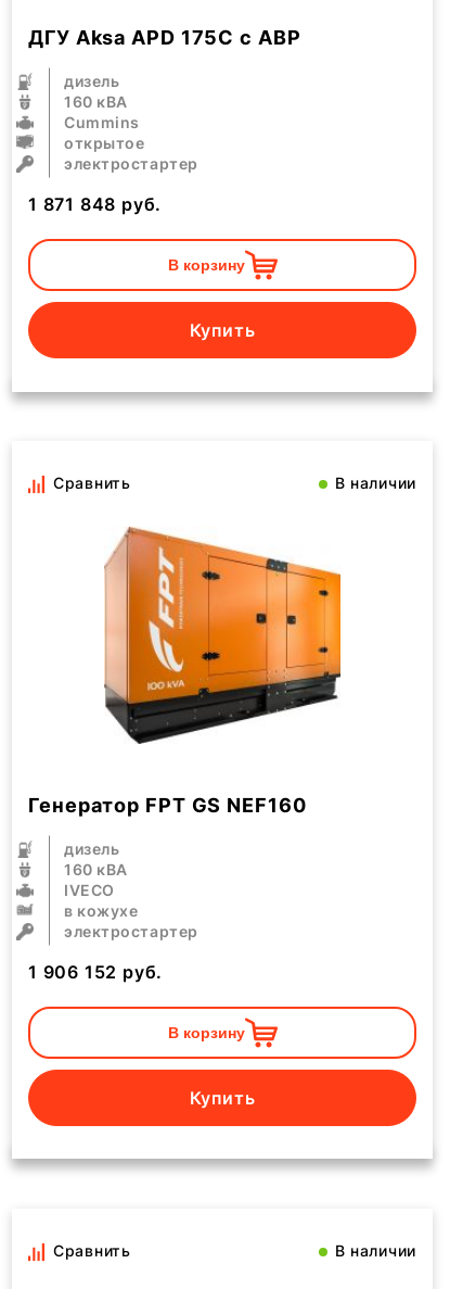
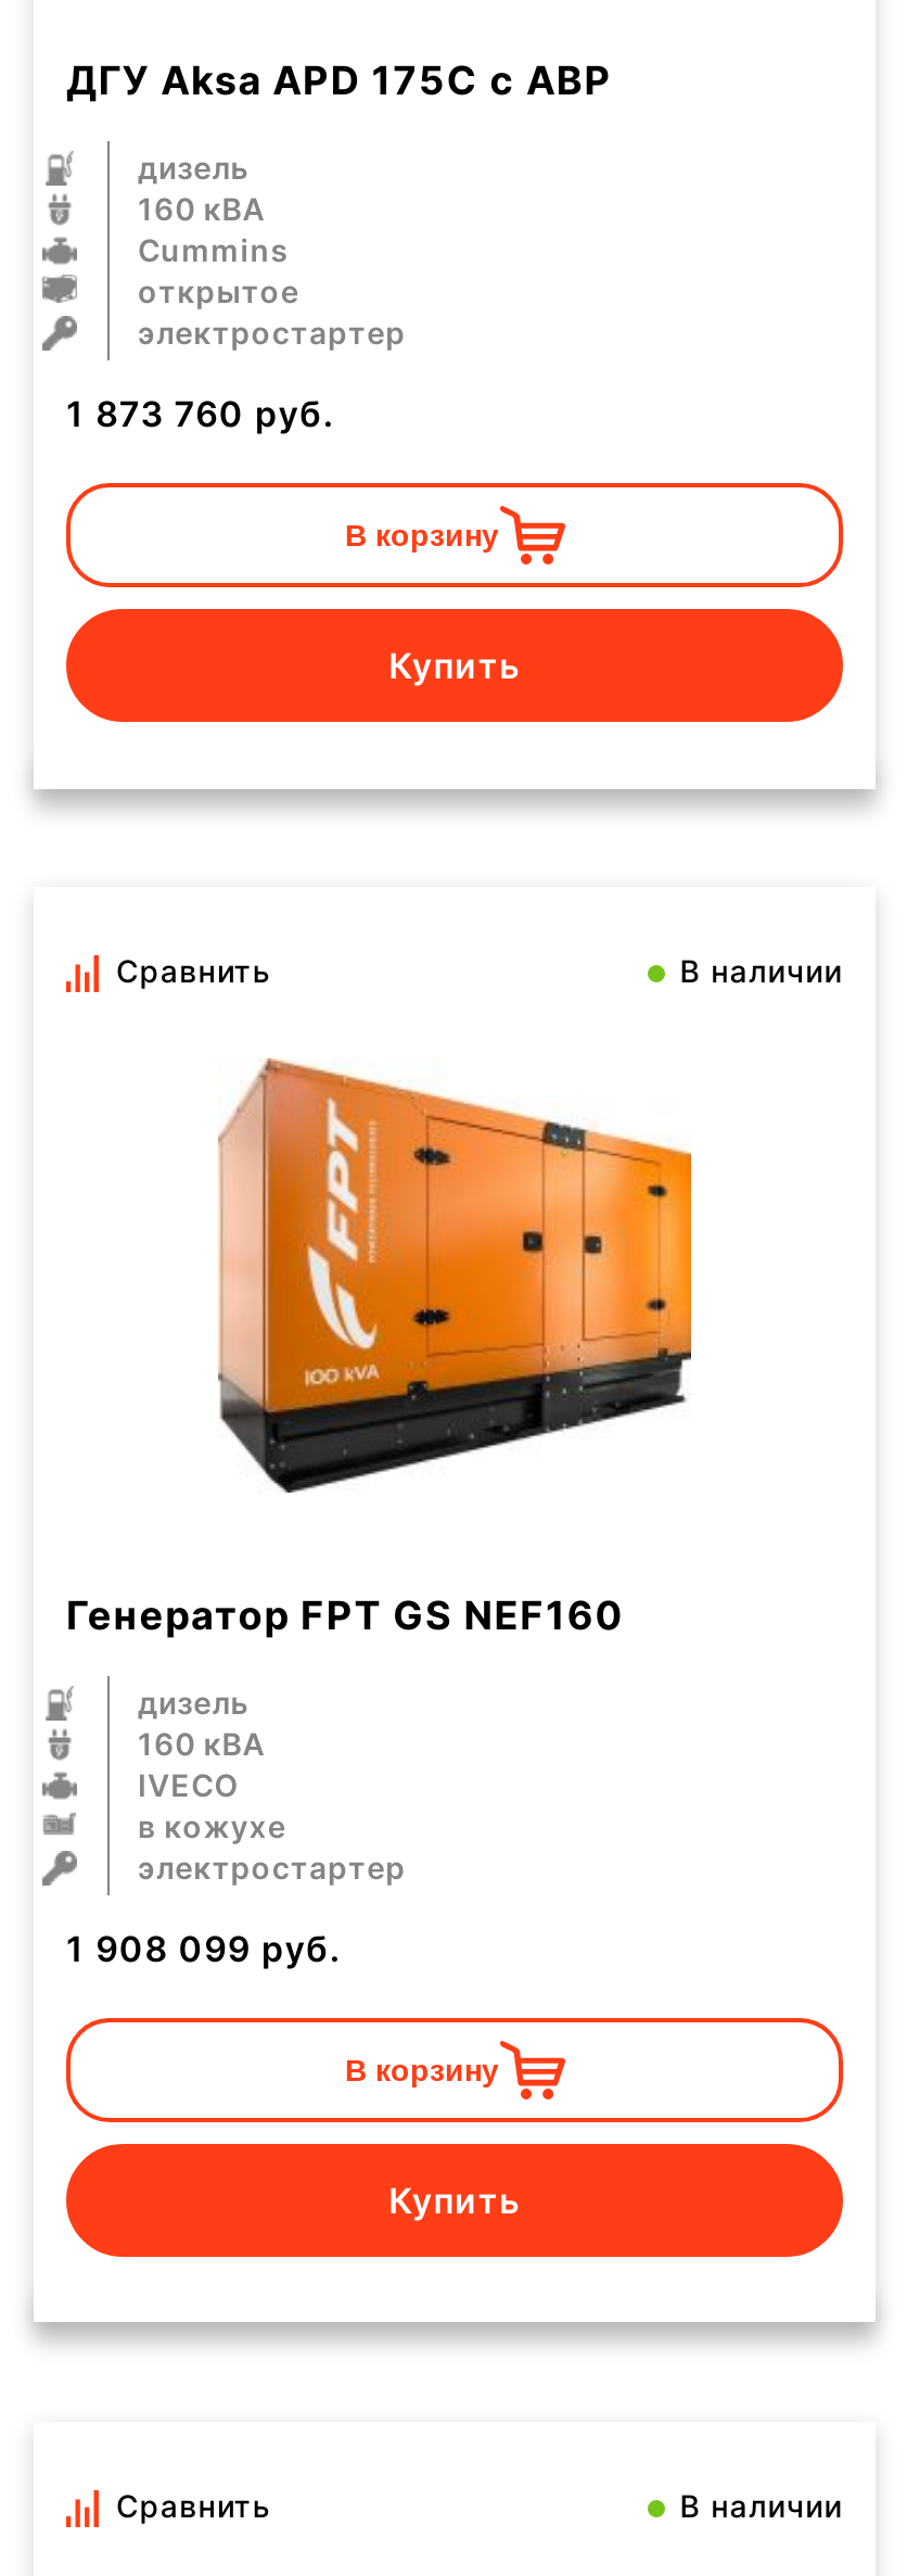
- 1 871 848 руб.
+ 1 873 760 руб.

- 1 906 152 руб.
+ 1 908 099 руб.
